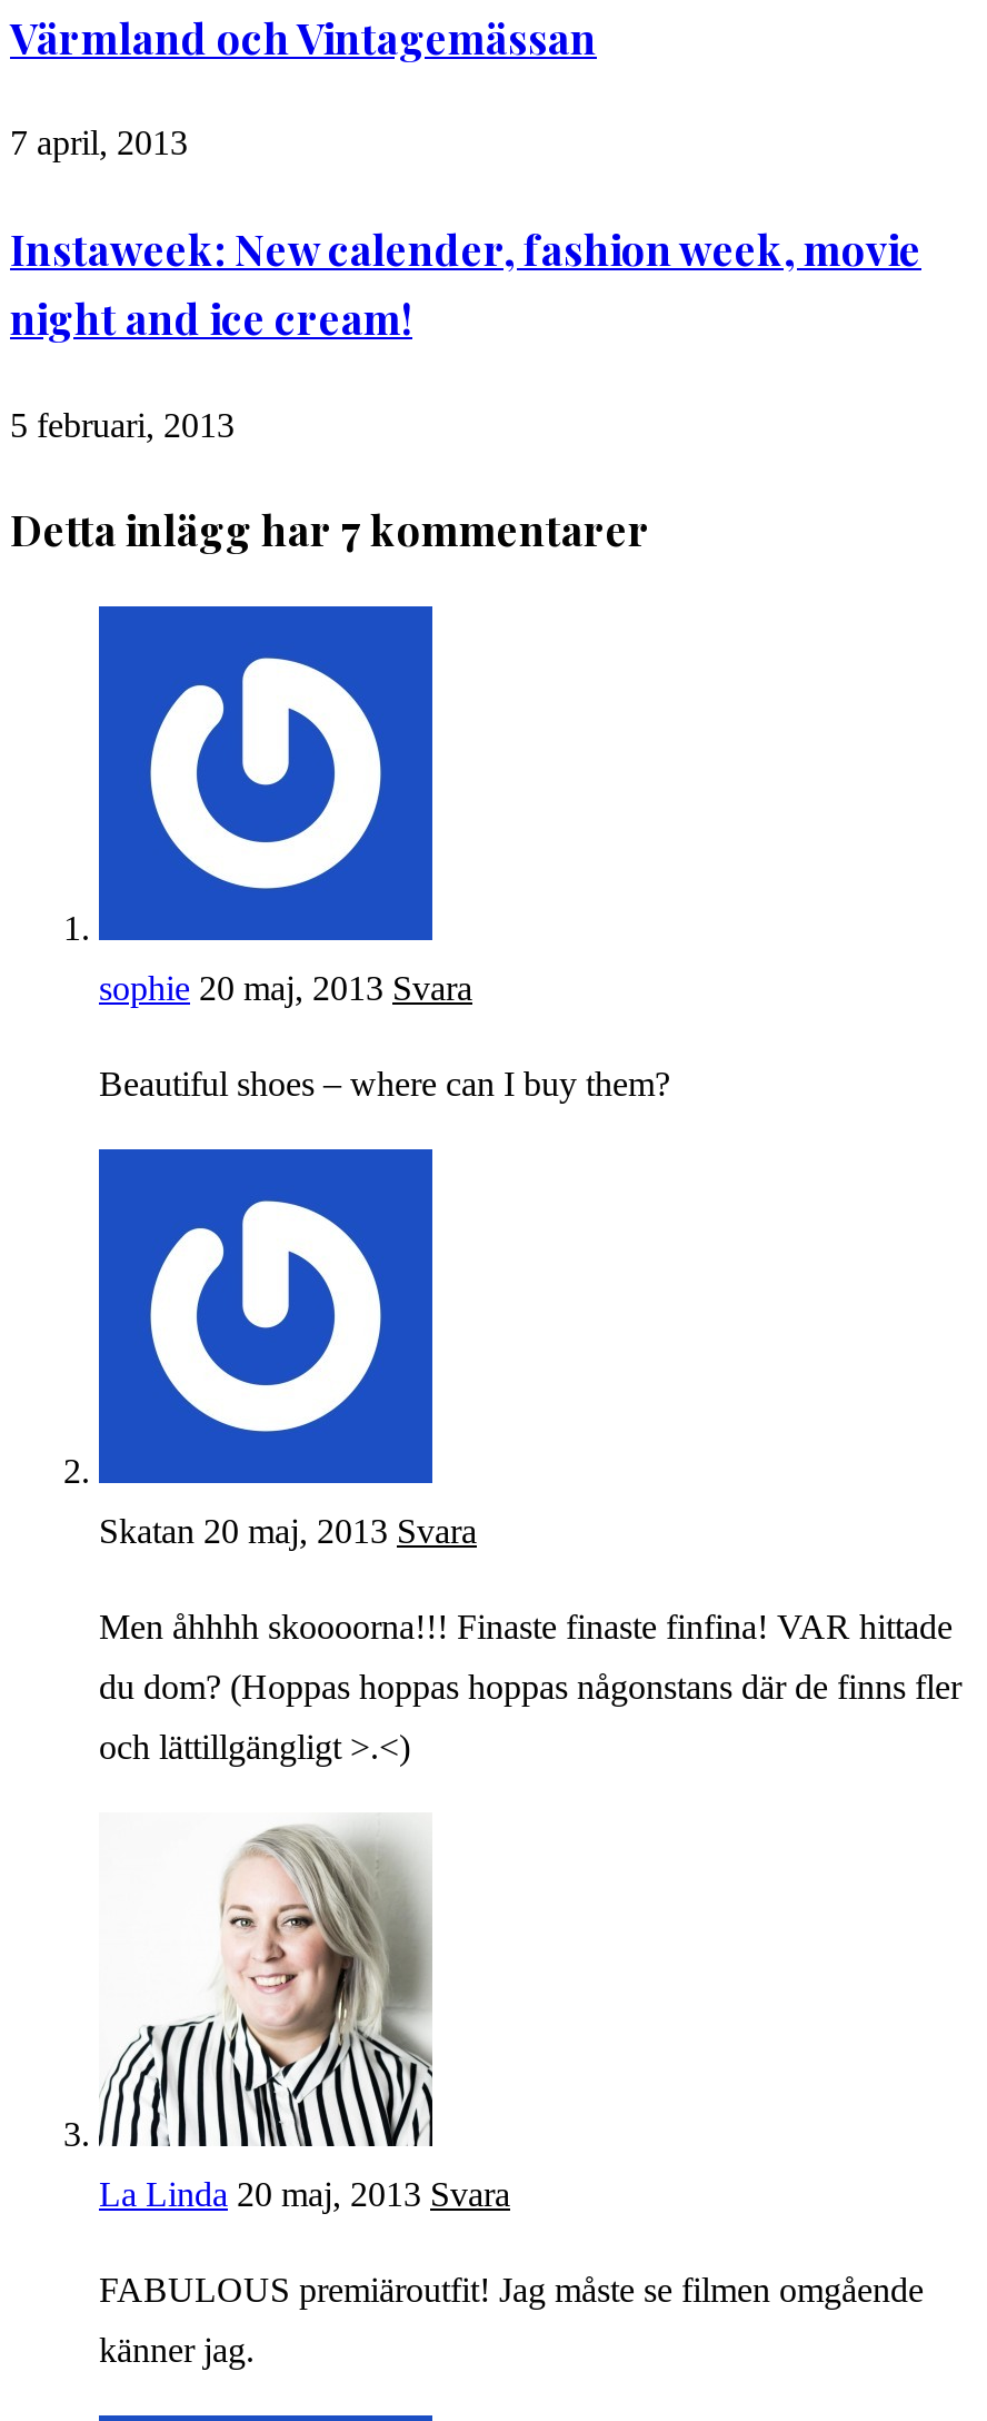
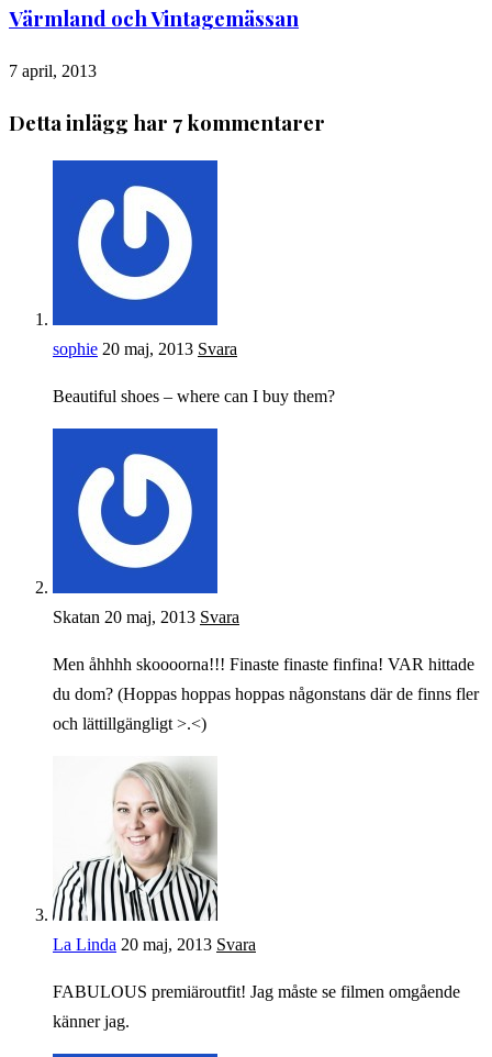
- Instaweek: New calender, fashion week, movie
- night and ice cream!
- 5 februari, 2013
